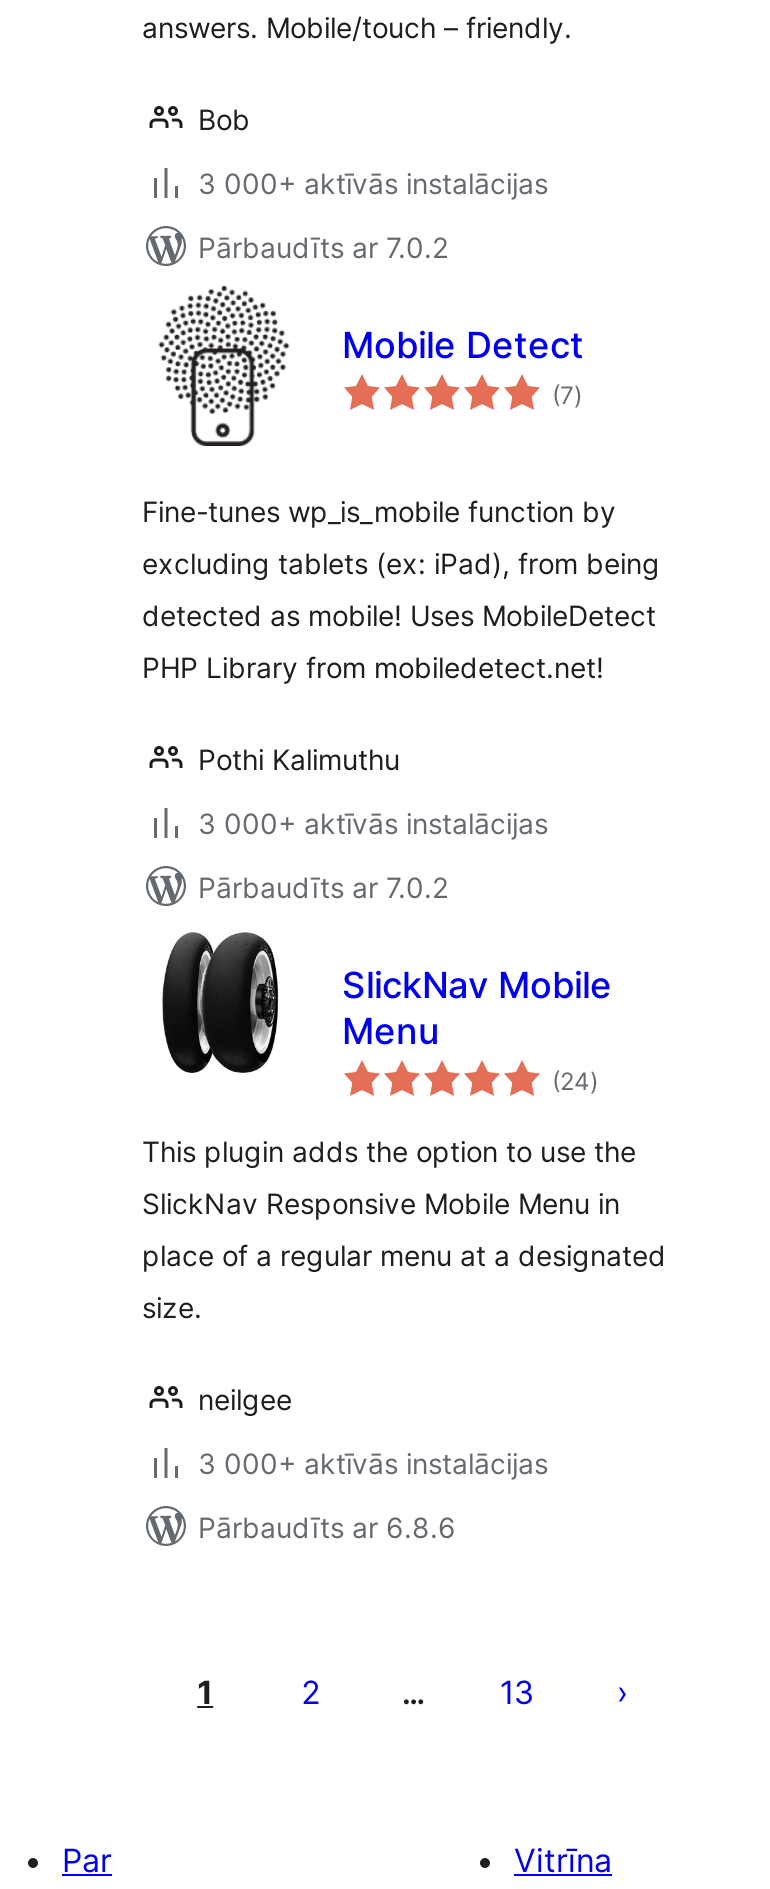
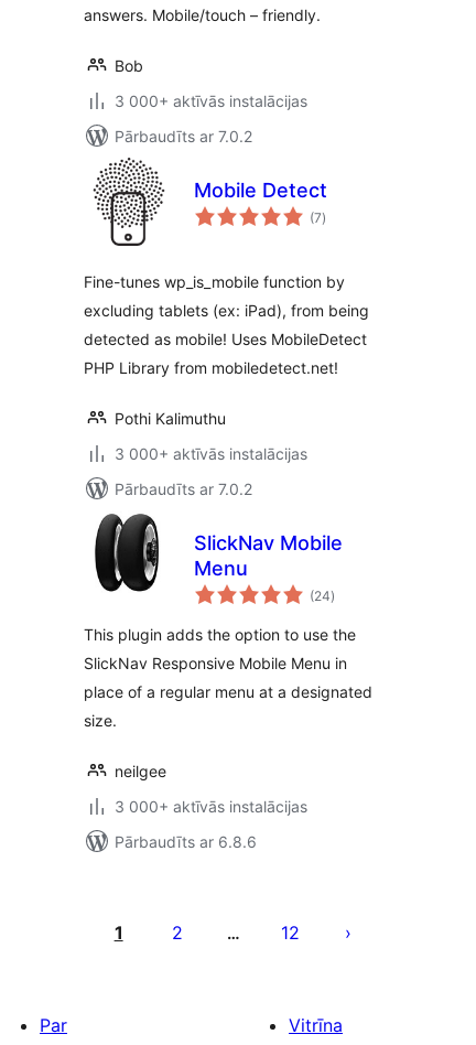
- 13
+ 12
